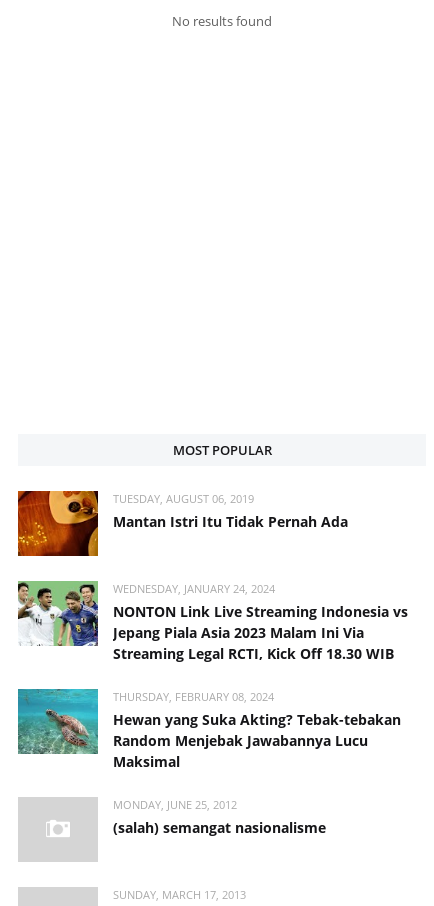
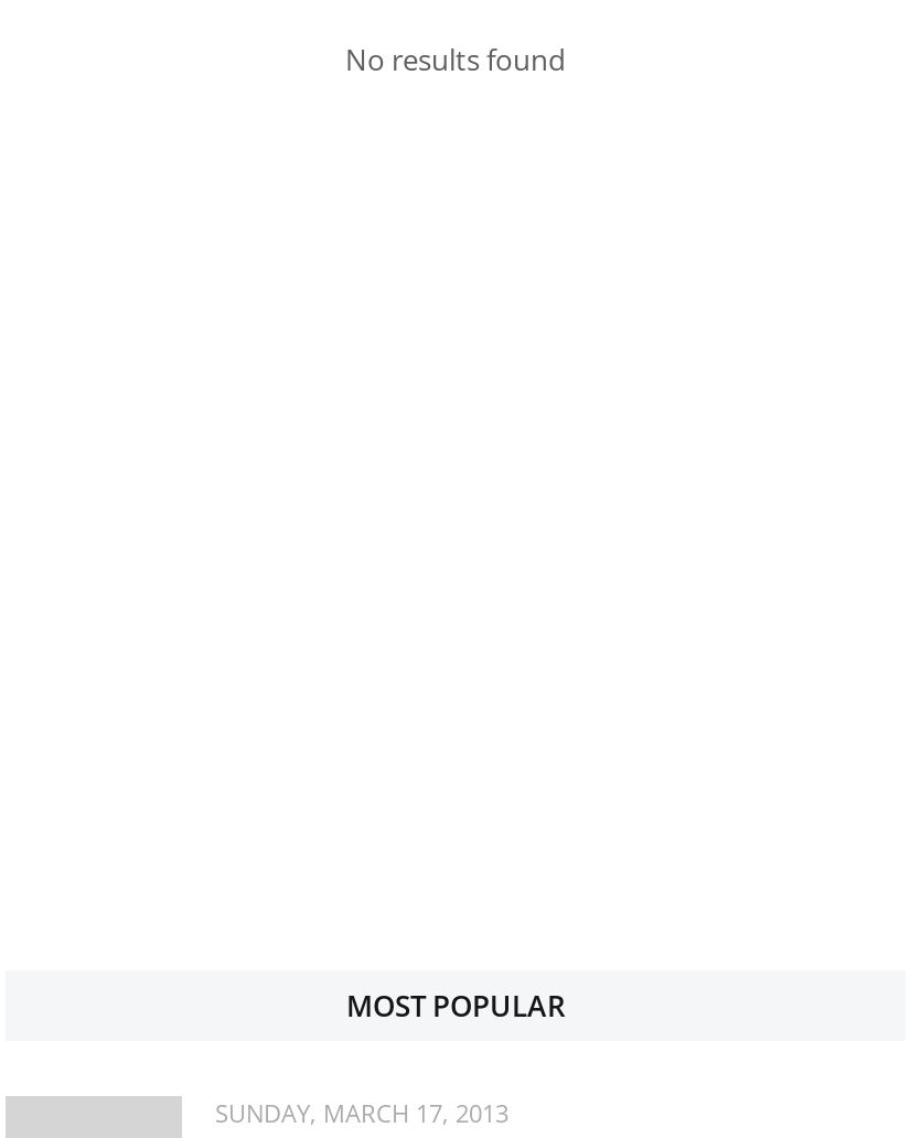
- [image]
- TUESDAY, AUGUST 06, 2019
- Mantan Istri Itu Tidak Pernah Ada

- [image]
- WEDNESDAY, JANUARY 24, 2024
- NONTON Link Live Streaming Indonesia vs
- Jepang Piala Asia 2023 Malam Ini Via
- Streaming Legal RCTI, Kick Off 18.30 WIB
- THURSDAY, FEBRUARY 08, 2024
- Hewan yang Suka Akting? Tebak-tebakan
- Random Menjebak Jawabannya Lucu
- Maksimal
- MONDAY, JUNE 25, 2012
- (salah) semangat nasionalisme

- [image]
